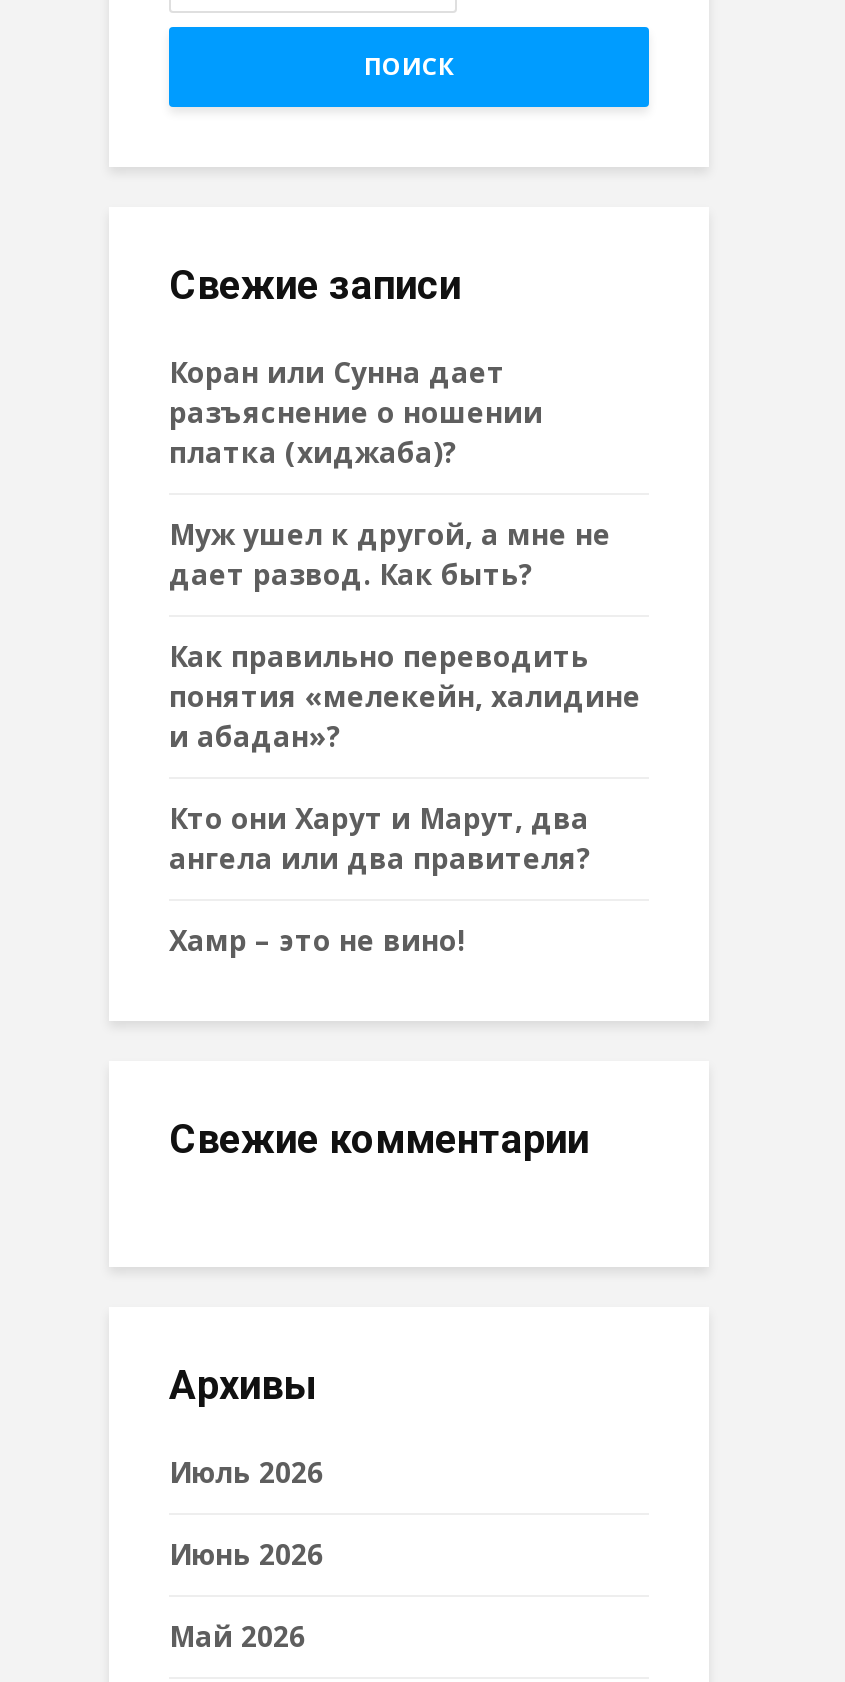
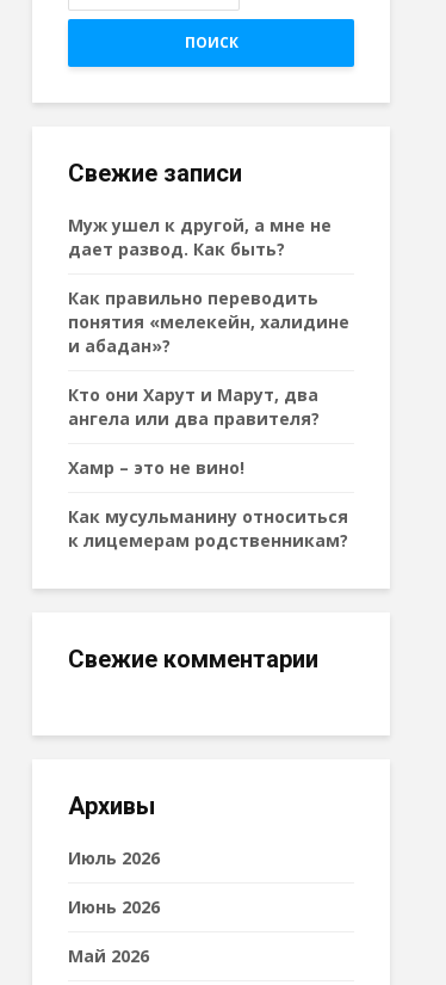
- Коран или Сунна дает
- разъяснение о ношении
- платка (хиджаба)?

moved up: Муж ушел к другой, а мне не | дает развод. Как быть? | Как правильно переводить | понятия «мелекейн, халидине | и абадан»? | Кто они Харут и Марут, два | ангела или два правителя? | Хамр – это не вино!

+ Как мусульманину относиться
+ к лицемерам родственникам?
